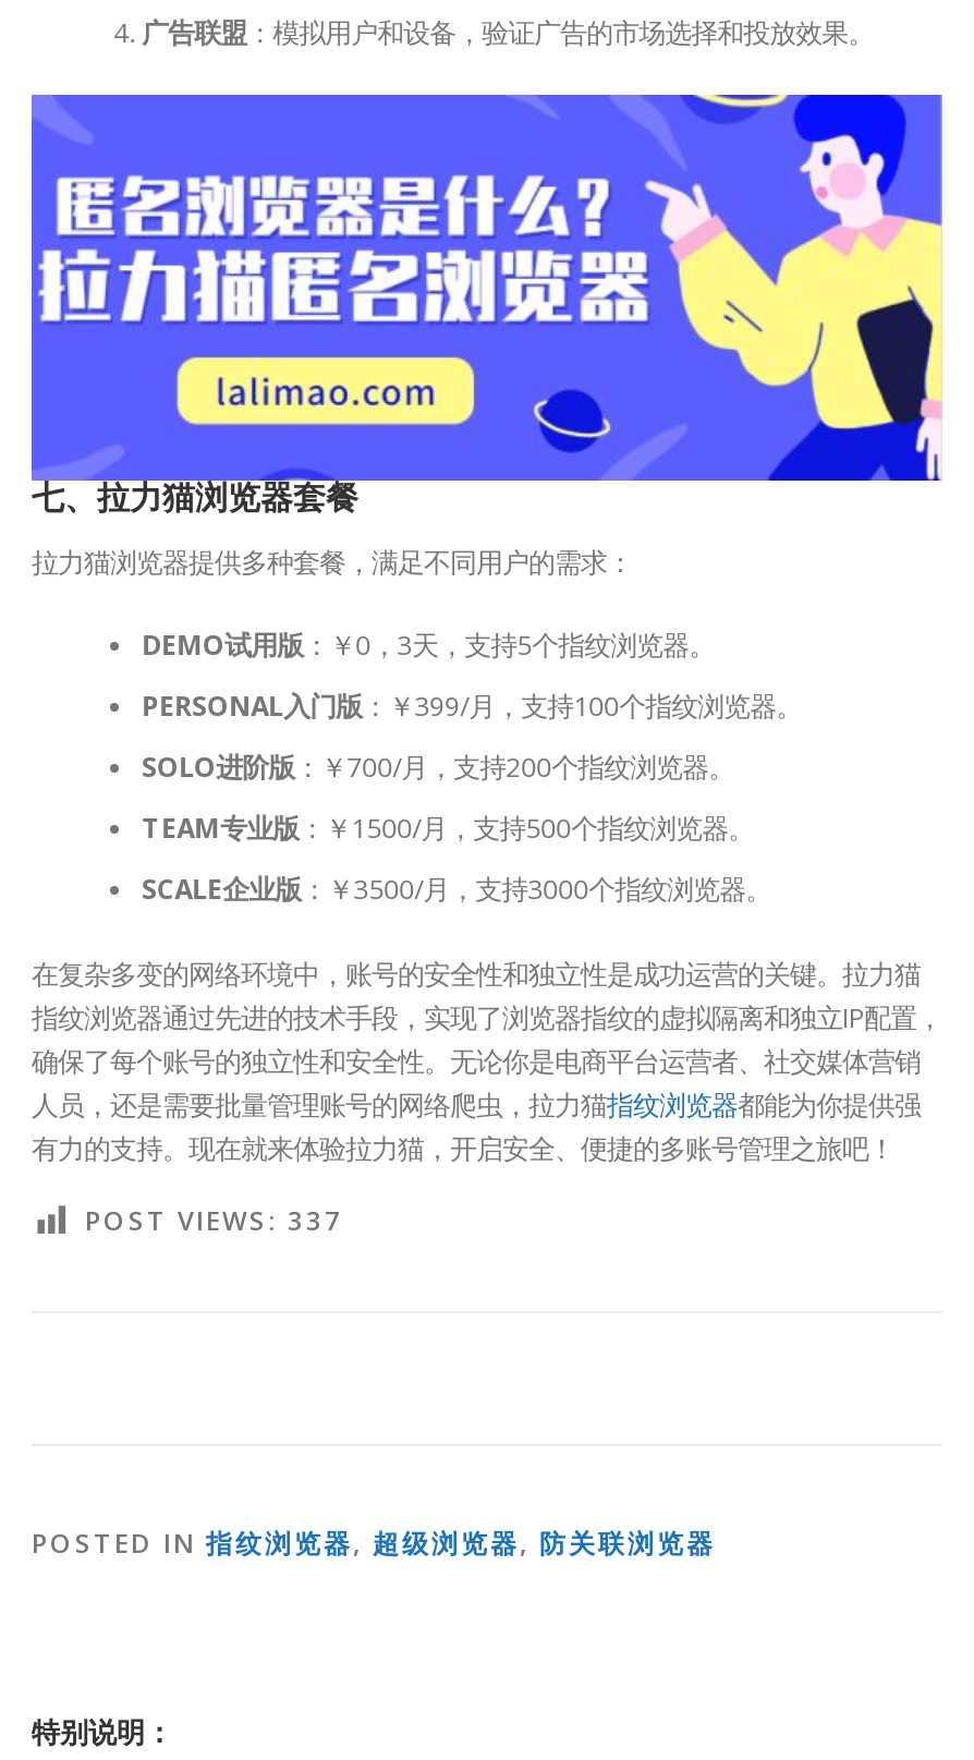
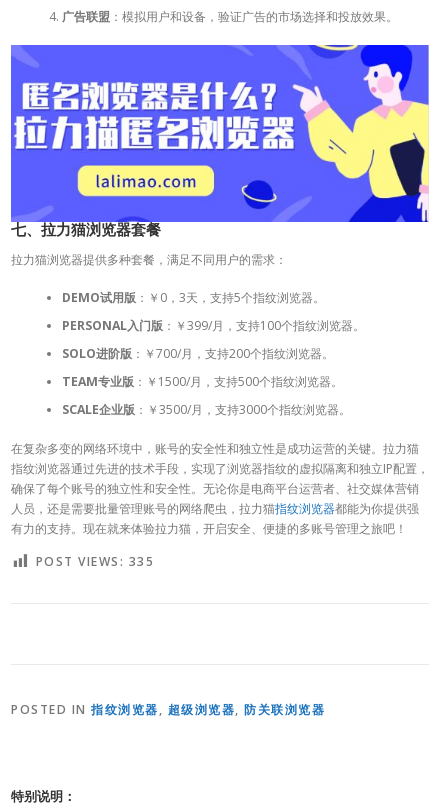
- POST VIEWS: 337
+ POST VIEWS: 335
